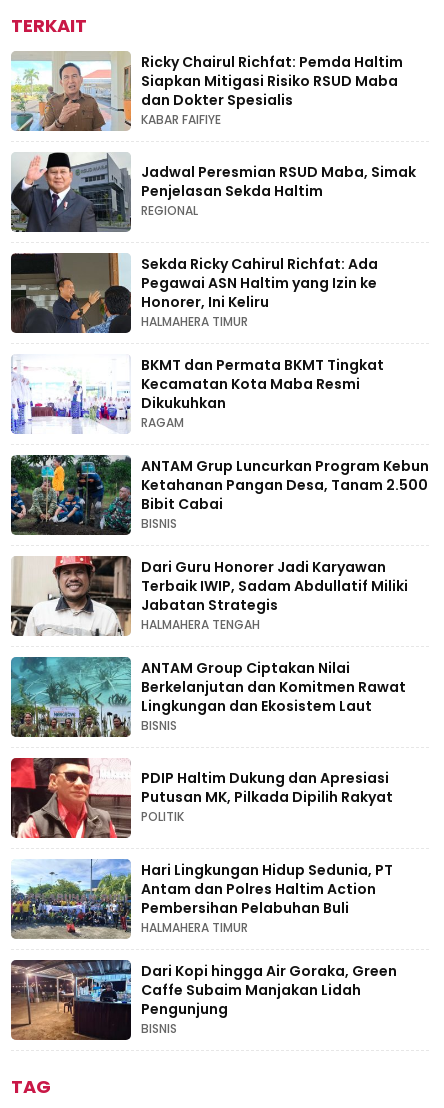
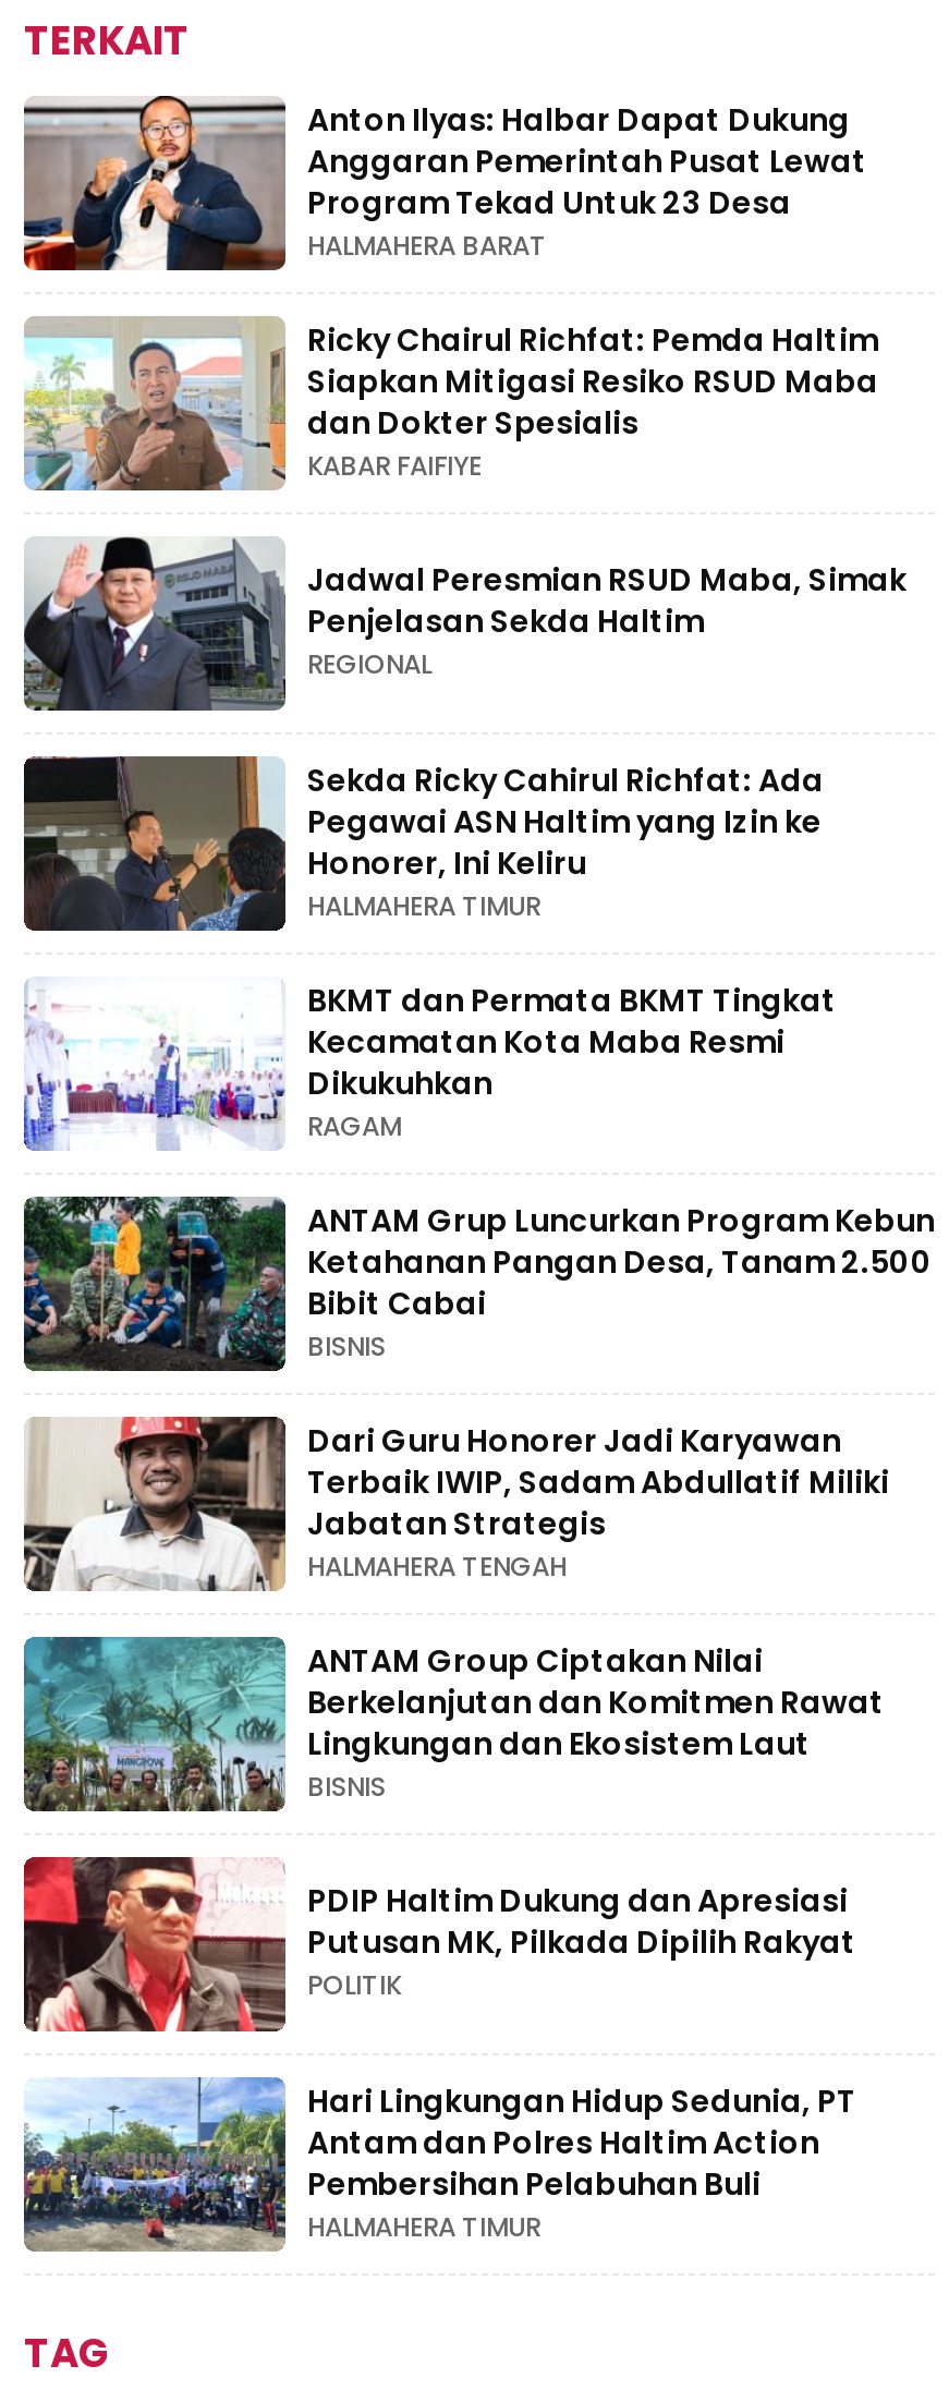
+ [image]
+ Anton Ilyas: Halbar Dapat Dukung
+ Anggaran Pemerintah Pusat Lewat
+ Program Tekad Untuk 23 Desa
+ HALMAHERA BARAT

moved down: [image] | Ricky Chairul Richfat: Pemda Haltim

- Siapkan Mitigasi Risiko RSUD Maba
+ Siapkan Mitigasi Resiko RSUD Maba

moved down: [image] | dan Dokter Spesialis | KABAR FAIFIYE | ... | Pembersihan Pelabuhan Buli | HALMAHERA TIMUR

- [image]
- Dari Kopi hingga Air Goraka, Green
- Caffe Subaim Manjakan Lidah
- Pengunjung
- BISNIS
